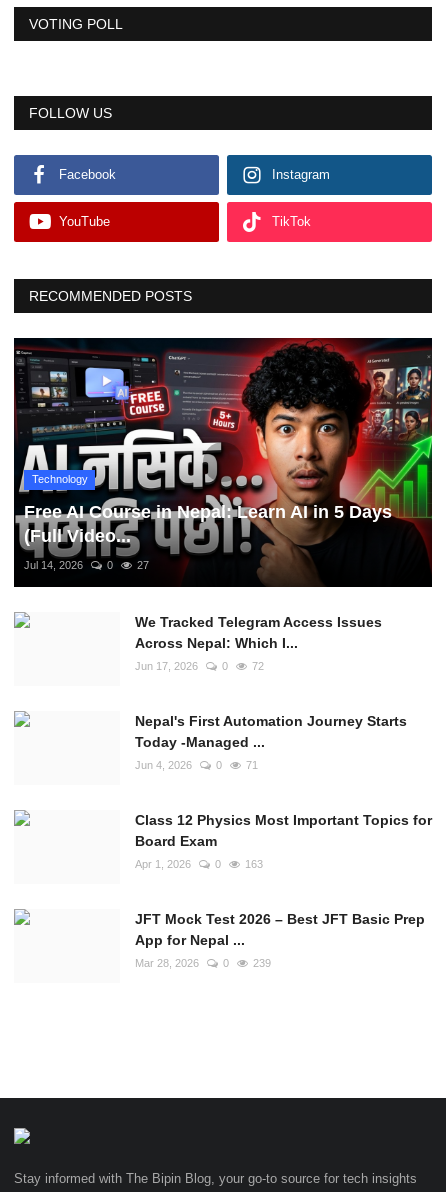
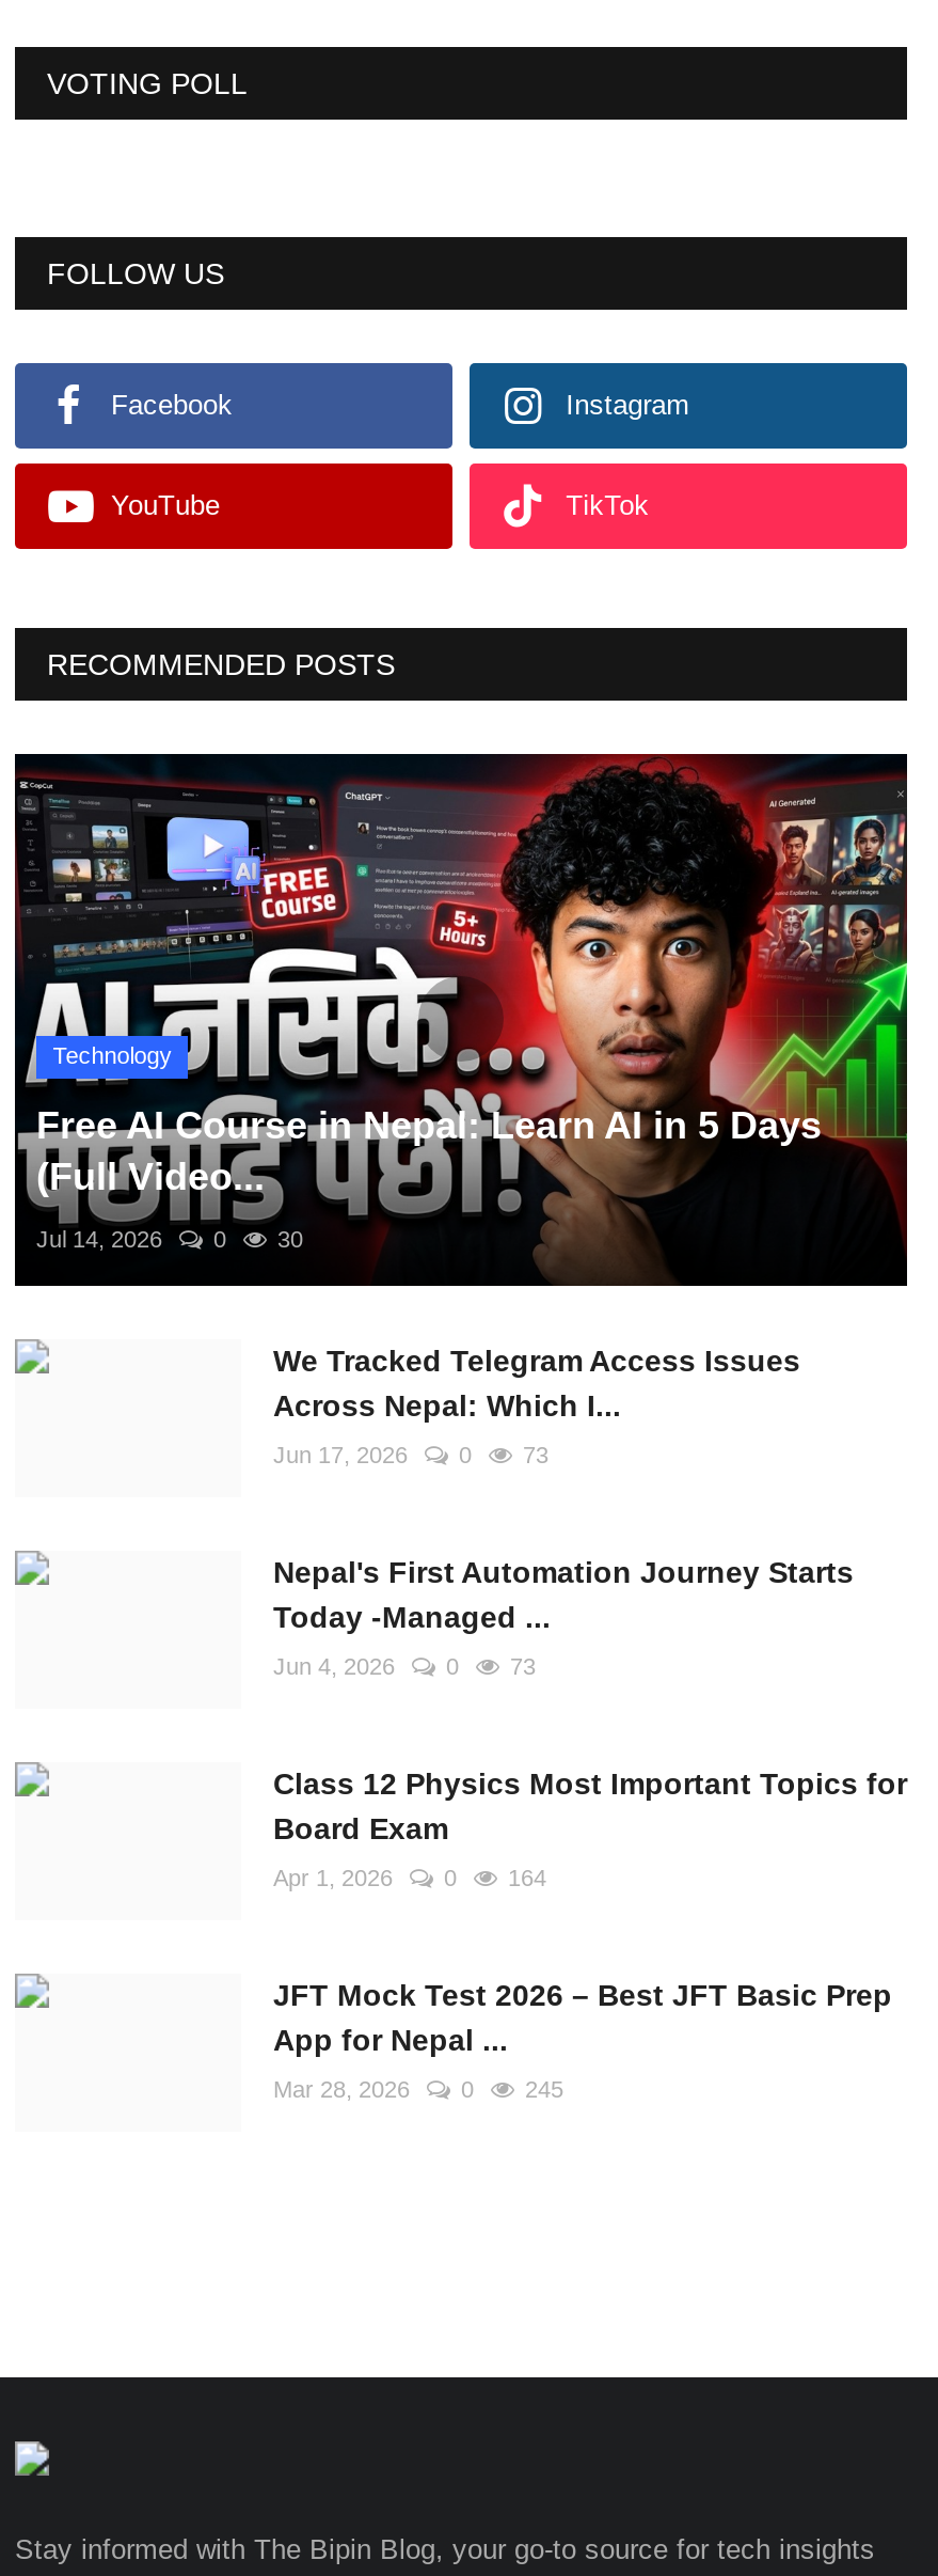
- Jul 14, 2026 0 27
+ Jul 14, 2026 0 30

- Jun 17, 2026 0 72
+ Jun 17, 2026 0 73

- Jun 4, 2026 0 71
+ Jun 4, 2026 0 73

- Apr 1, 2026 0 163
+ Apr 1, 2026 0 164

- Mar 28, 2026 0 239
+ Mar 28, 2026 0 245
